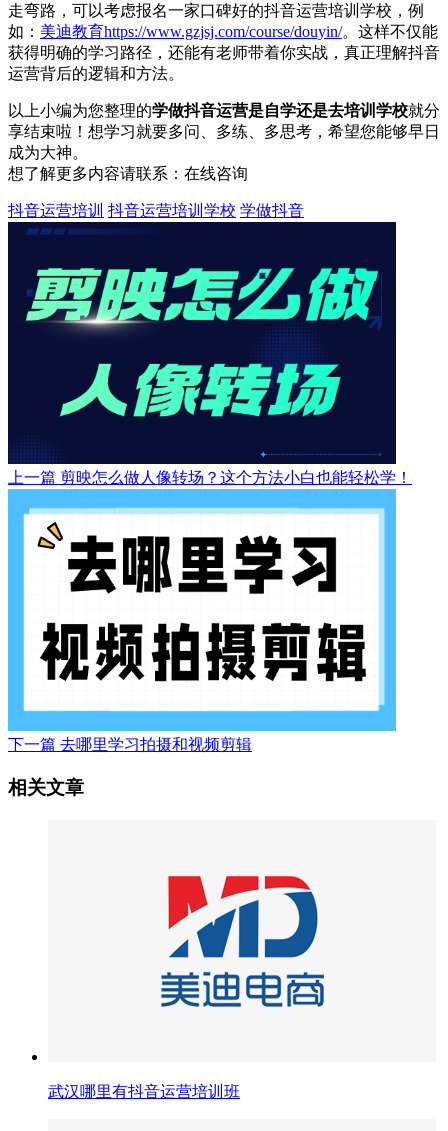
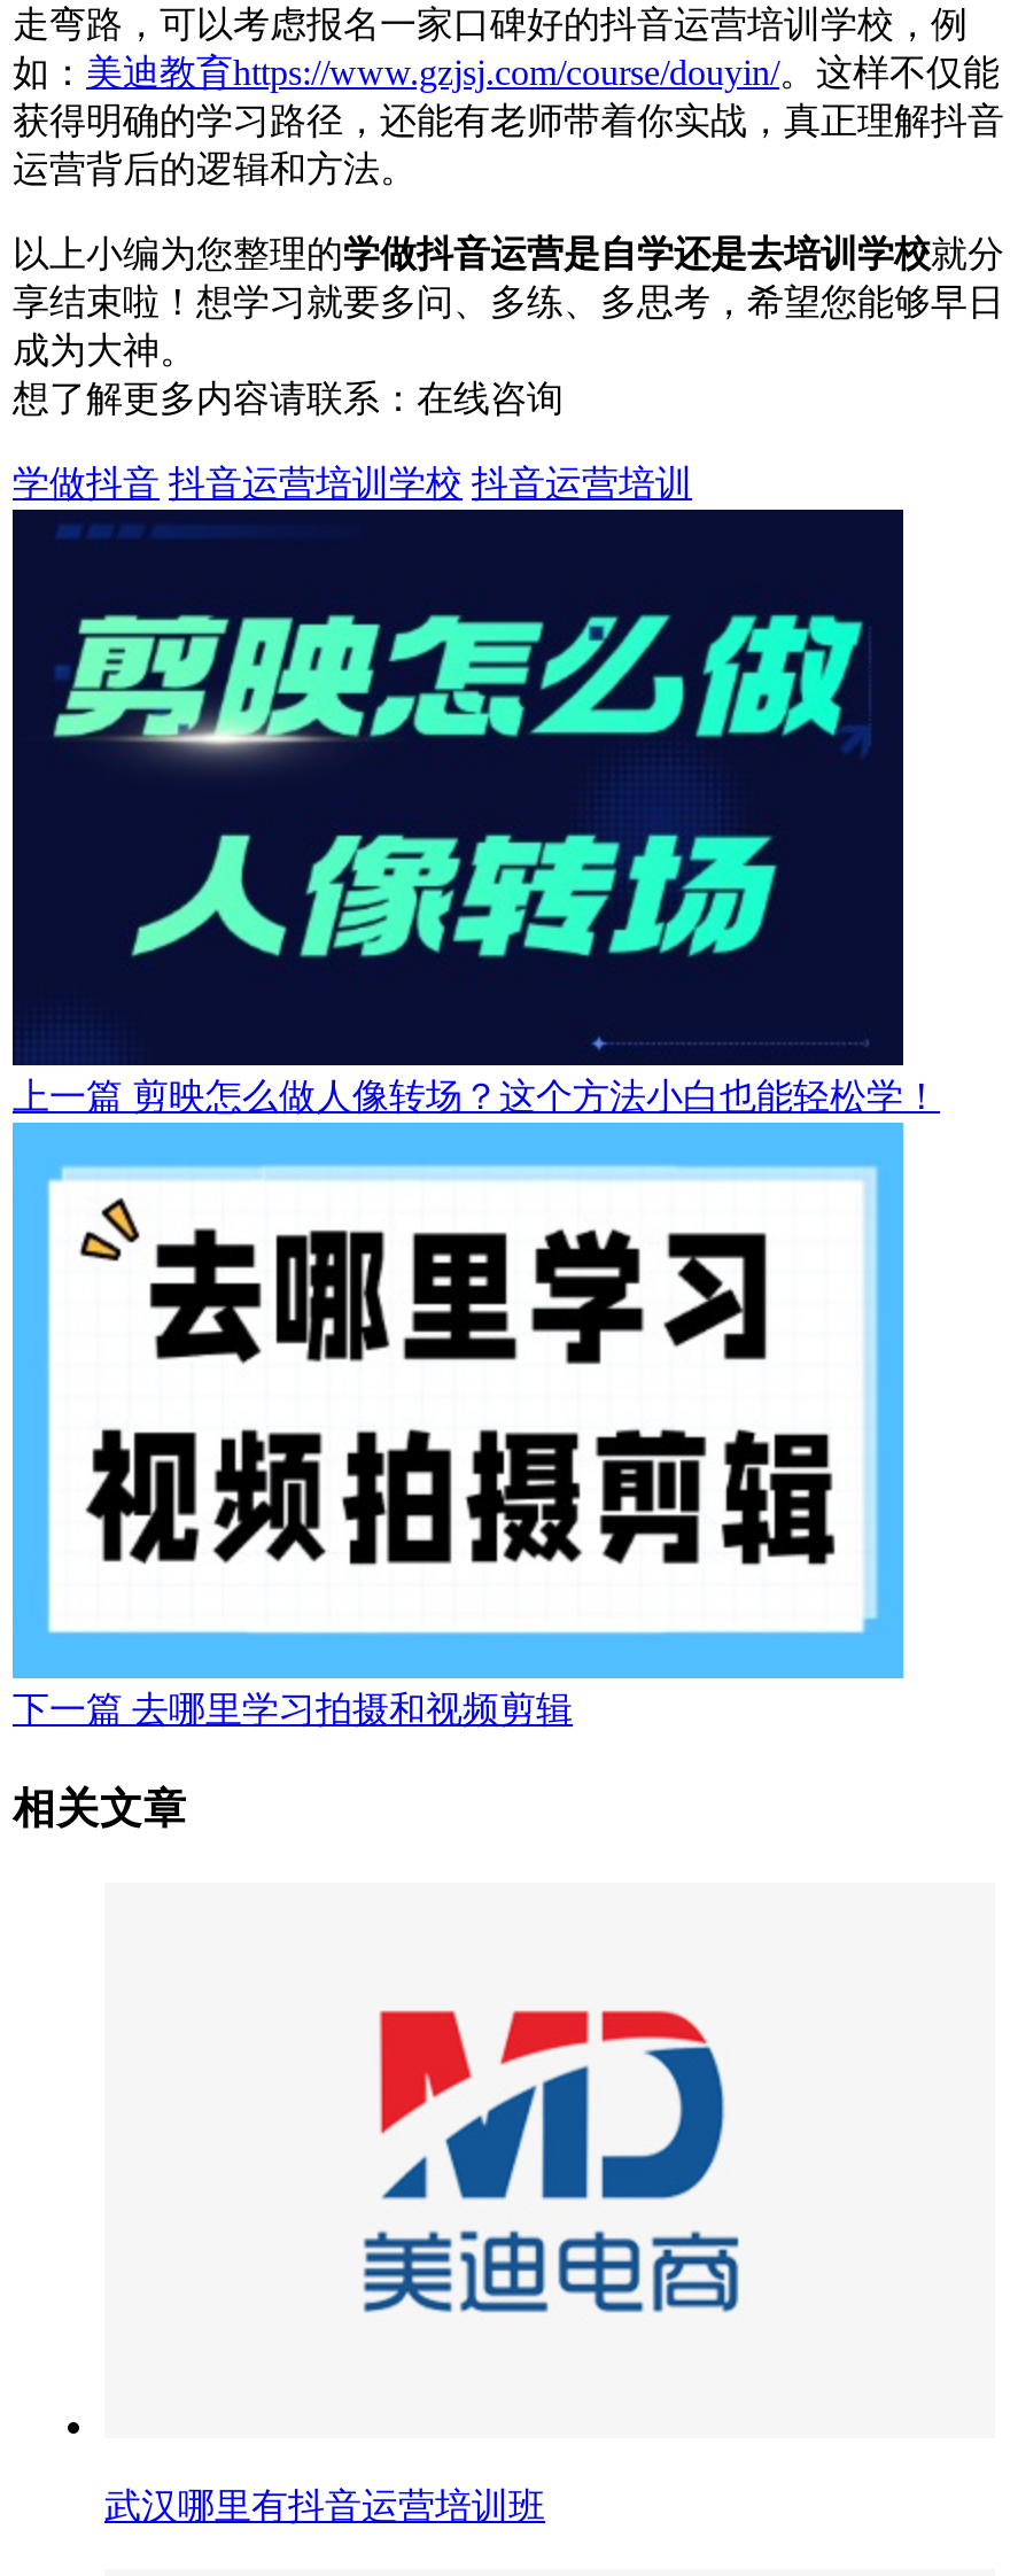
- 抖音运营培训 抖音运营培训学校 学做抖音
+ 学做抖音 抖音运营培训学校 抖音运营培训
